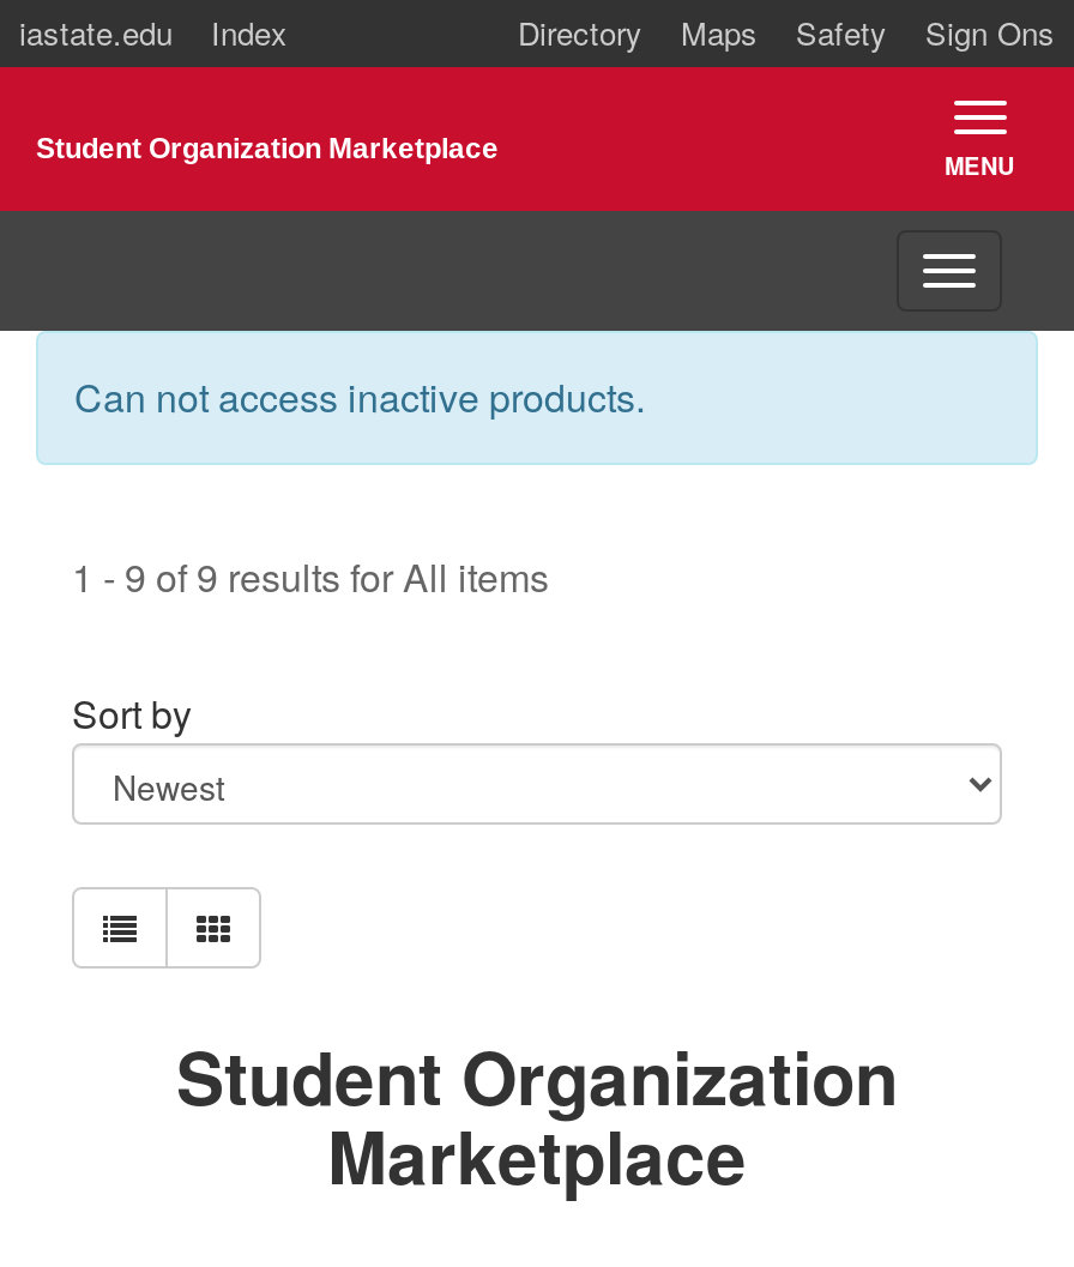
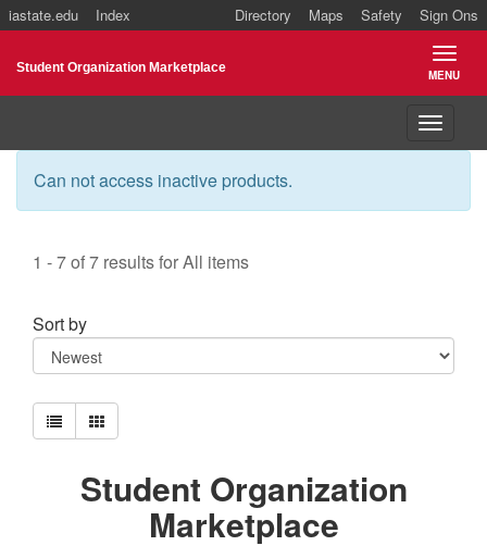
- 1 - 9 of 9 results for All items
+ 1 - 7 of 7 results for All items
